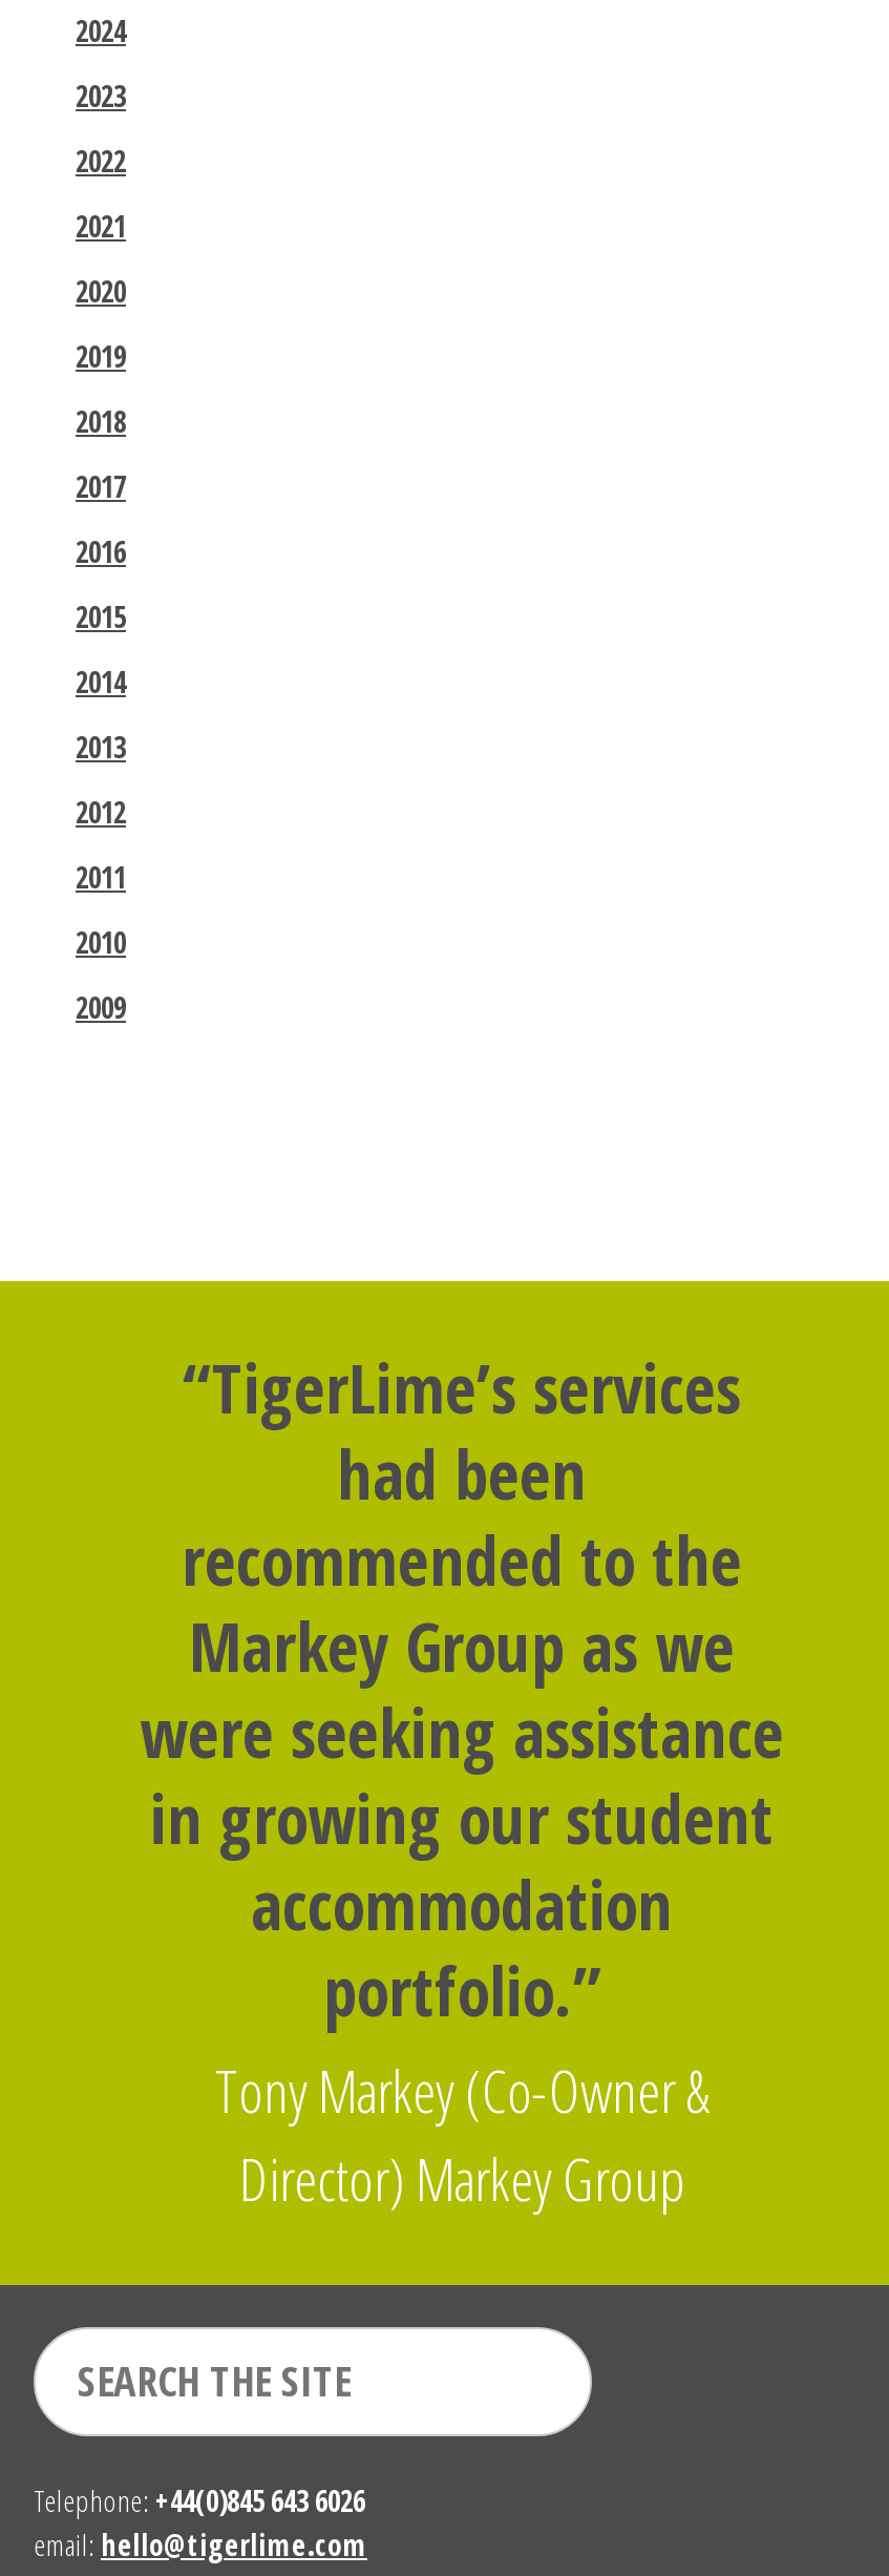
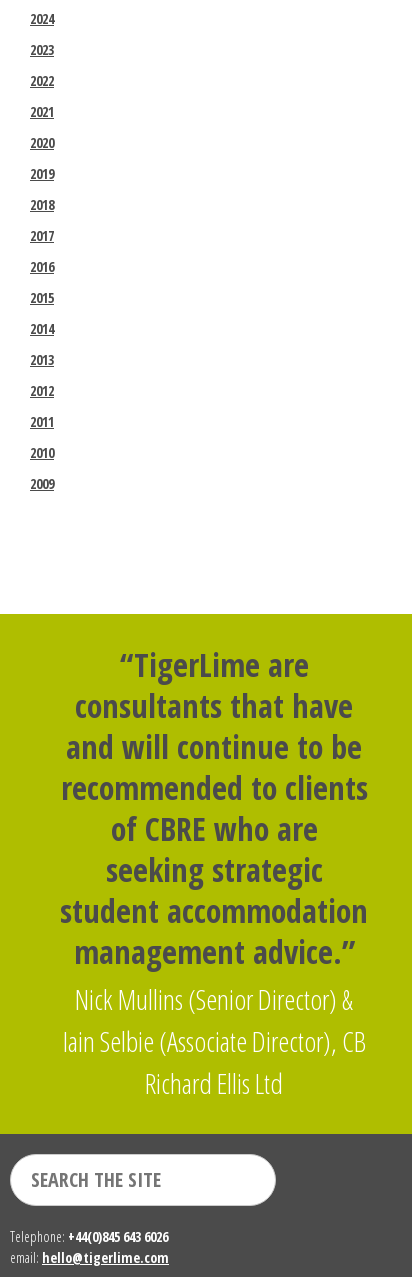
- “TigerLime’s services
- had been
- recommended to the
- Markey Group as we
- were seeking assistance
- in growing our student
- accommodation
- portfolio.”
- Tony Markey (Co-Owner &
- Director) Markey Group
+ “TigerLime are
+ consultants that have
+ and will continue to be
+ recommended to clients
+ of CBRE who are
+ seeking strategic
+ student accommodation
+ management advice.”
+ Nick Mullins (Senior Director) &
+ Iain Selbie (Associate Director), CB
+ Richard Ellis Ltd
